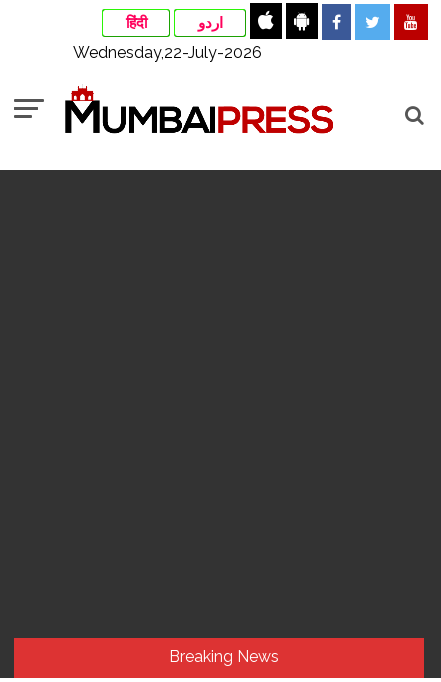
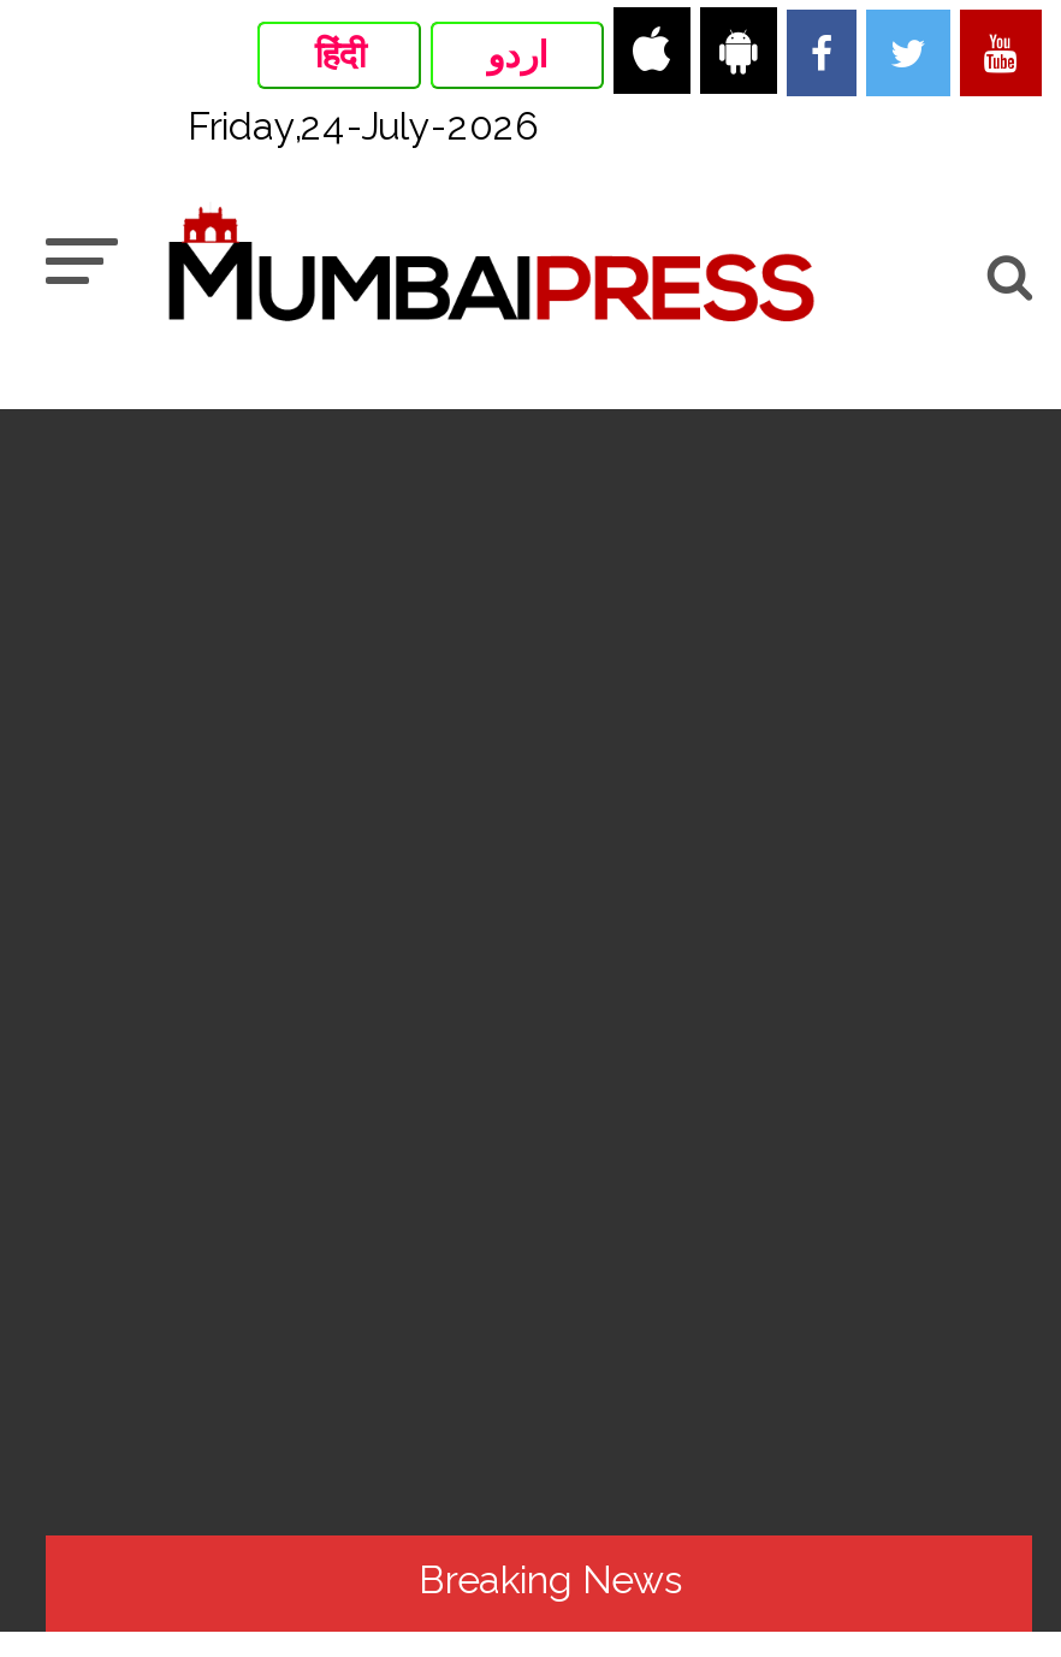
- Wednesday,22-July-2026
+ Friday,24-July-2026
